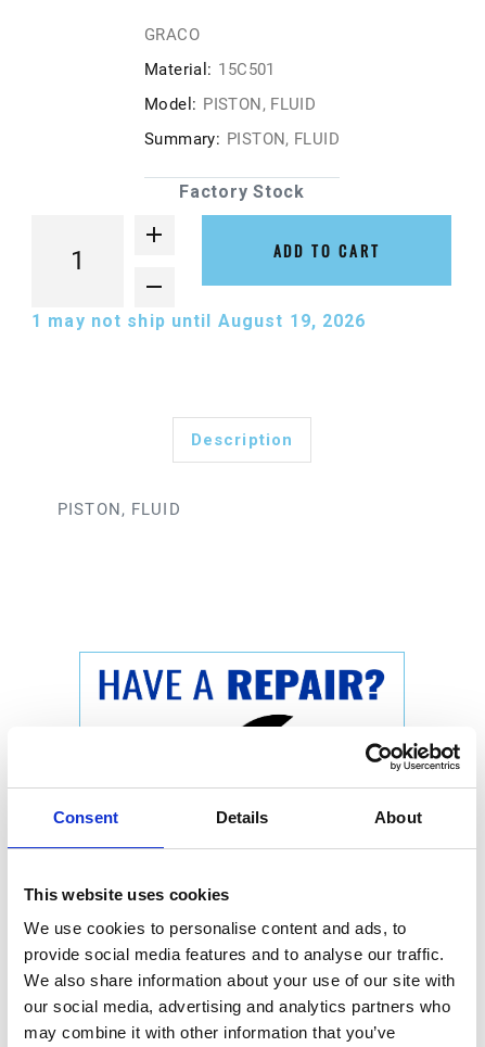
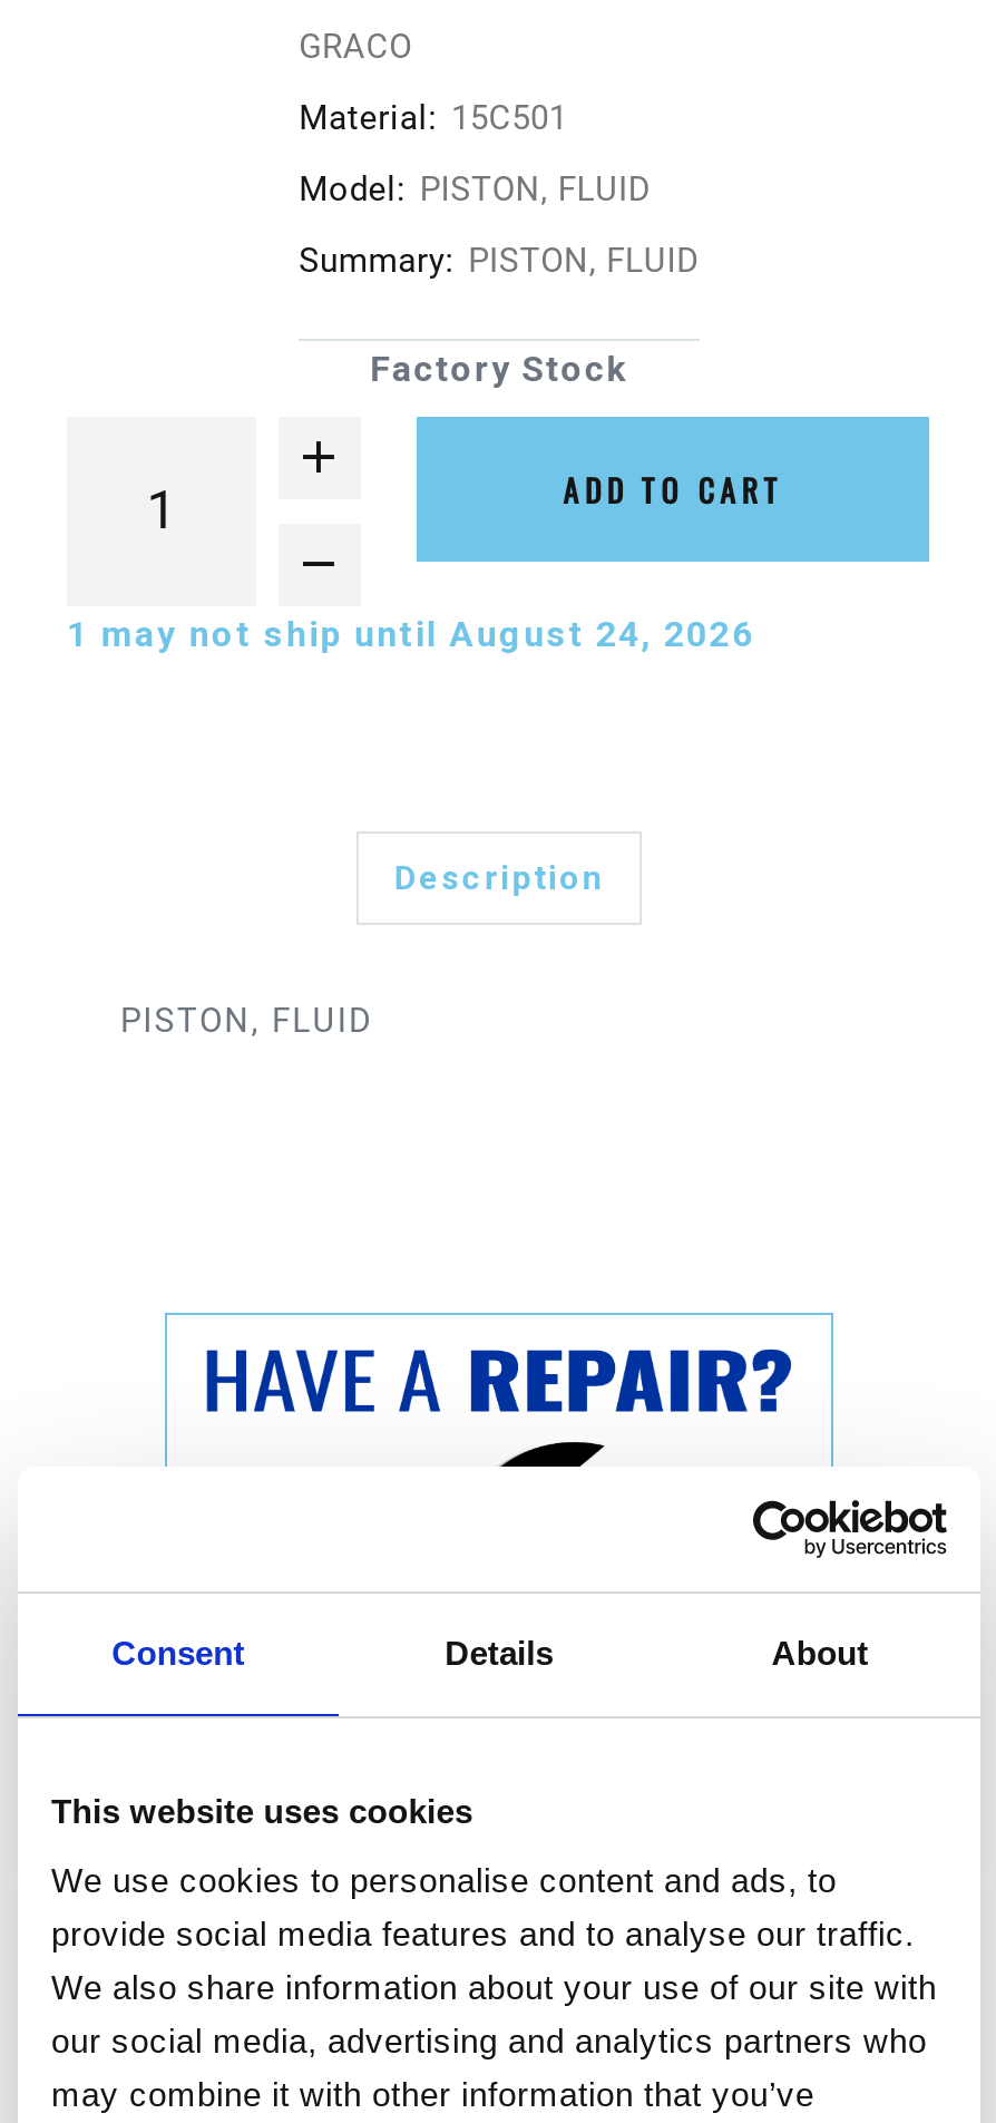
- 1 may not ship until August 19, 2026
+ 1 may not ship until August 24, 2026
